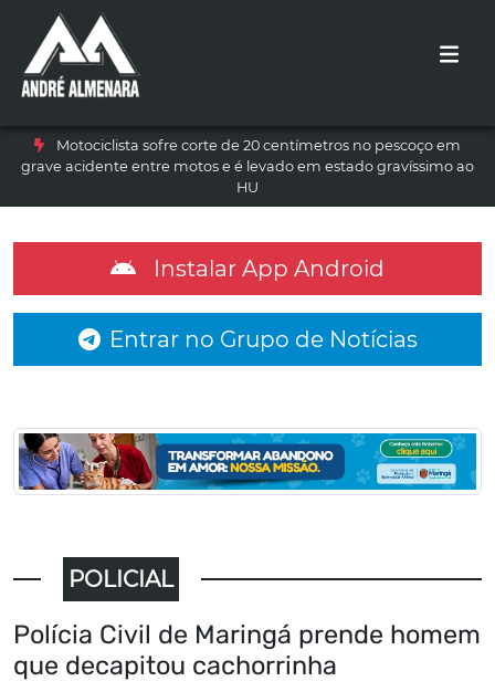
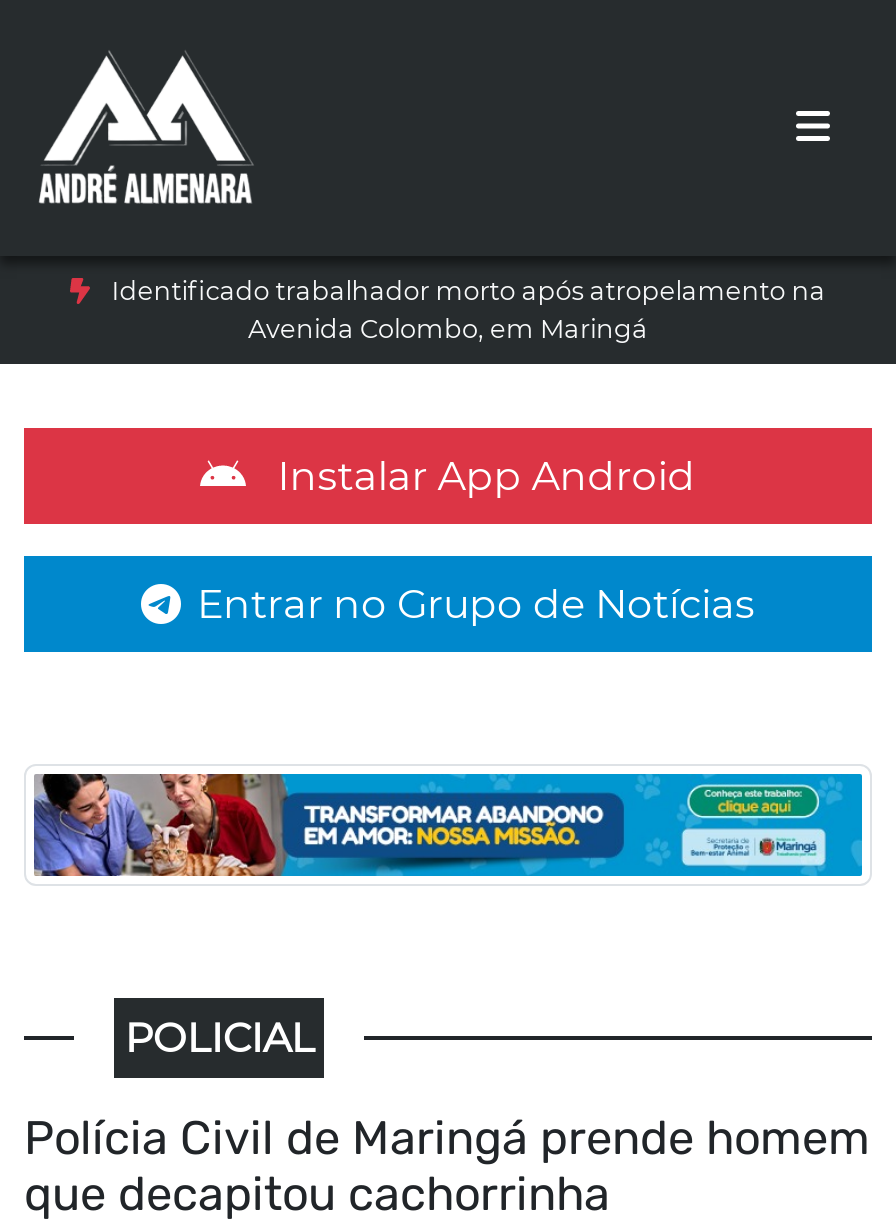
- Motociclista sofre corte de 20 centímetros no pescoço em
- grave acidente entre motos e é levado em estado gravíssimo ao
- HU
+ Identificado trabalhador morto após atropelamento na
+ Avenida Colombo, em Maringá
